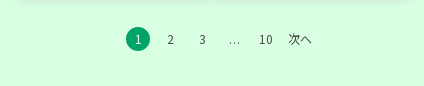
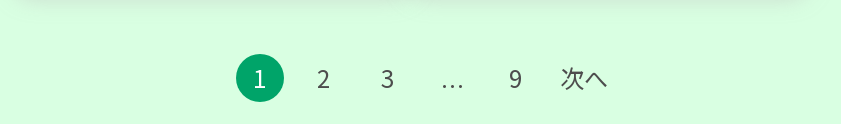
- 10
+ 9
